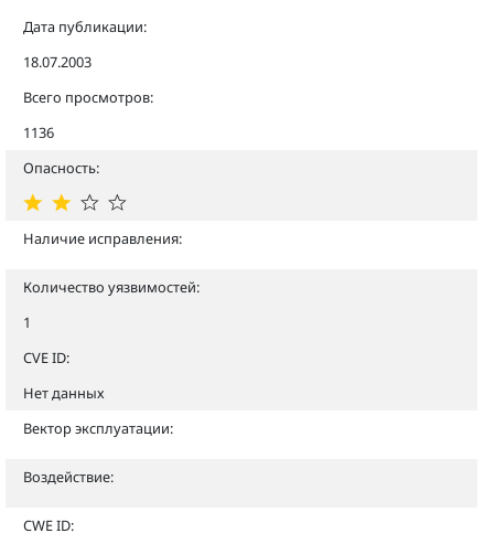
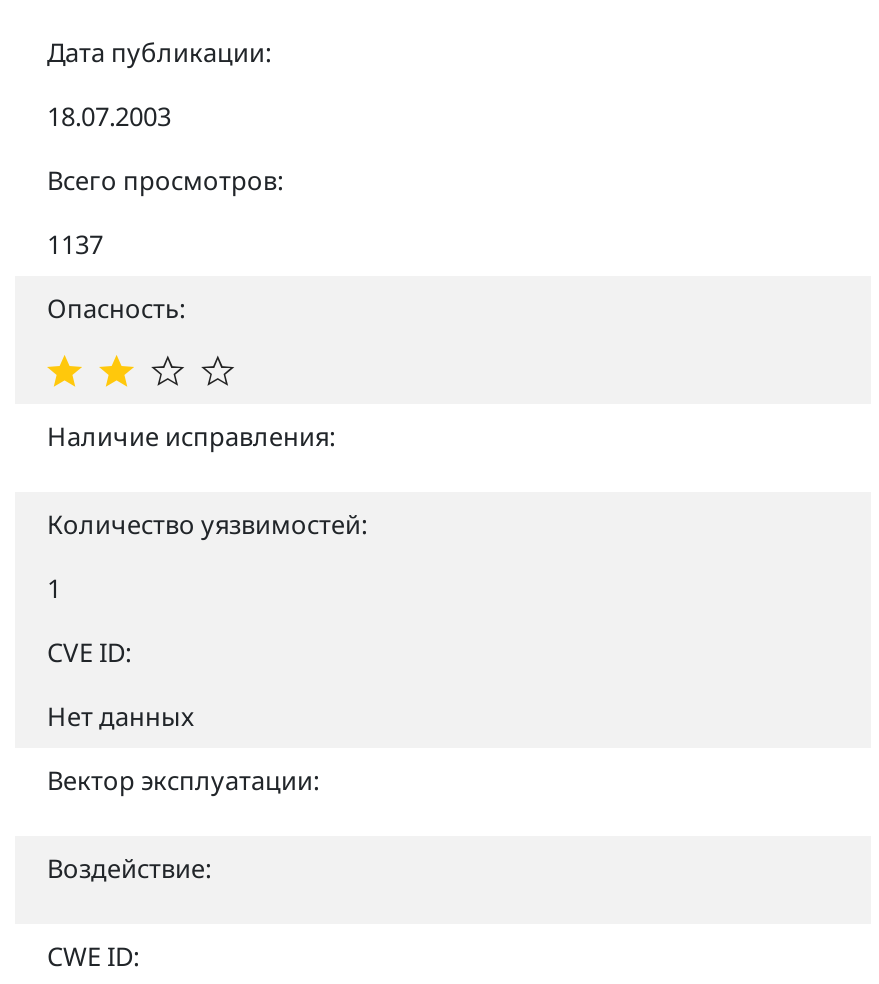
- 1136
+ 1137
